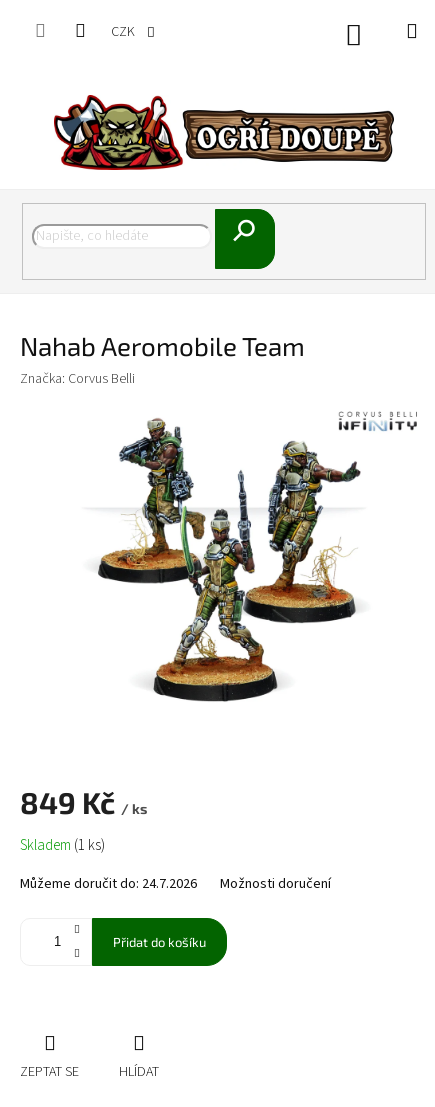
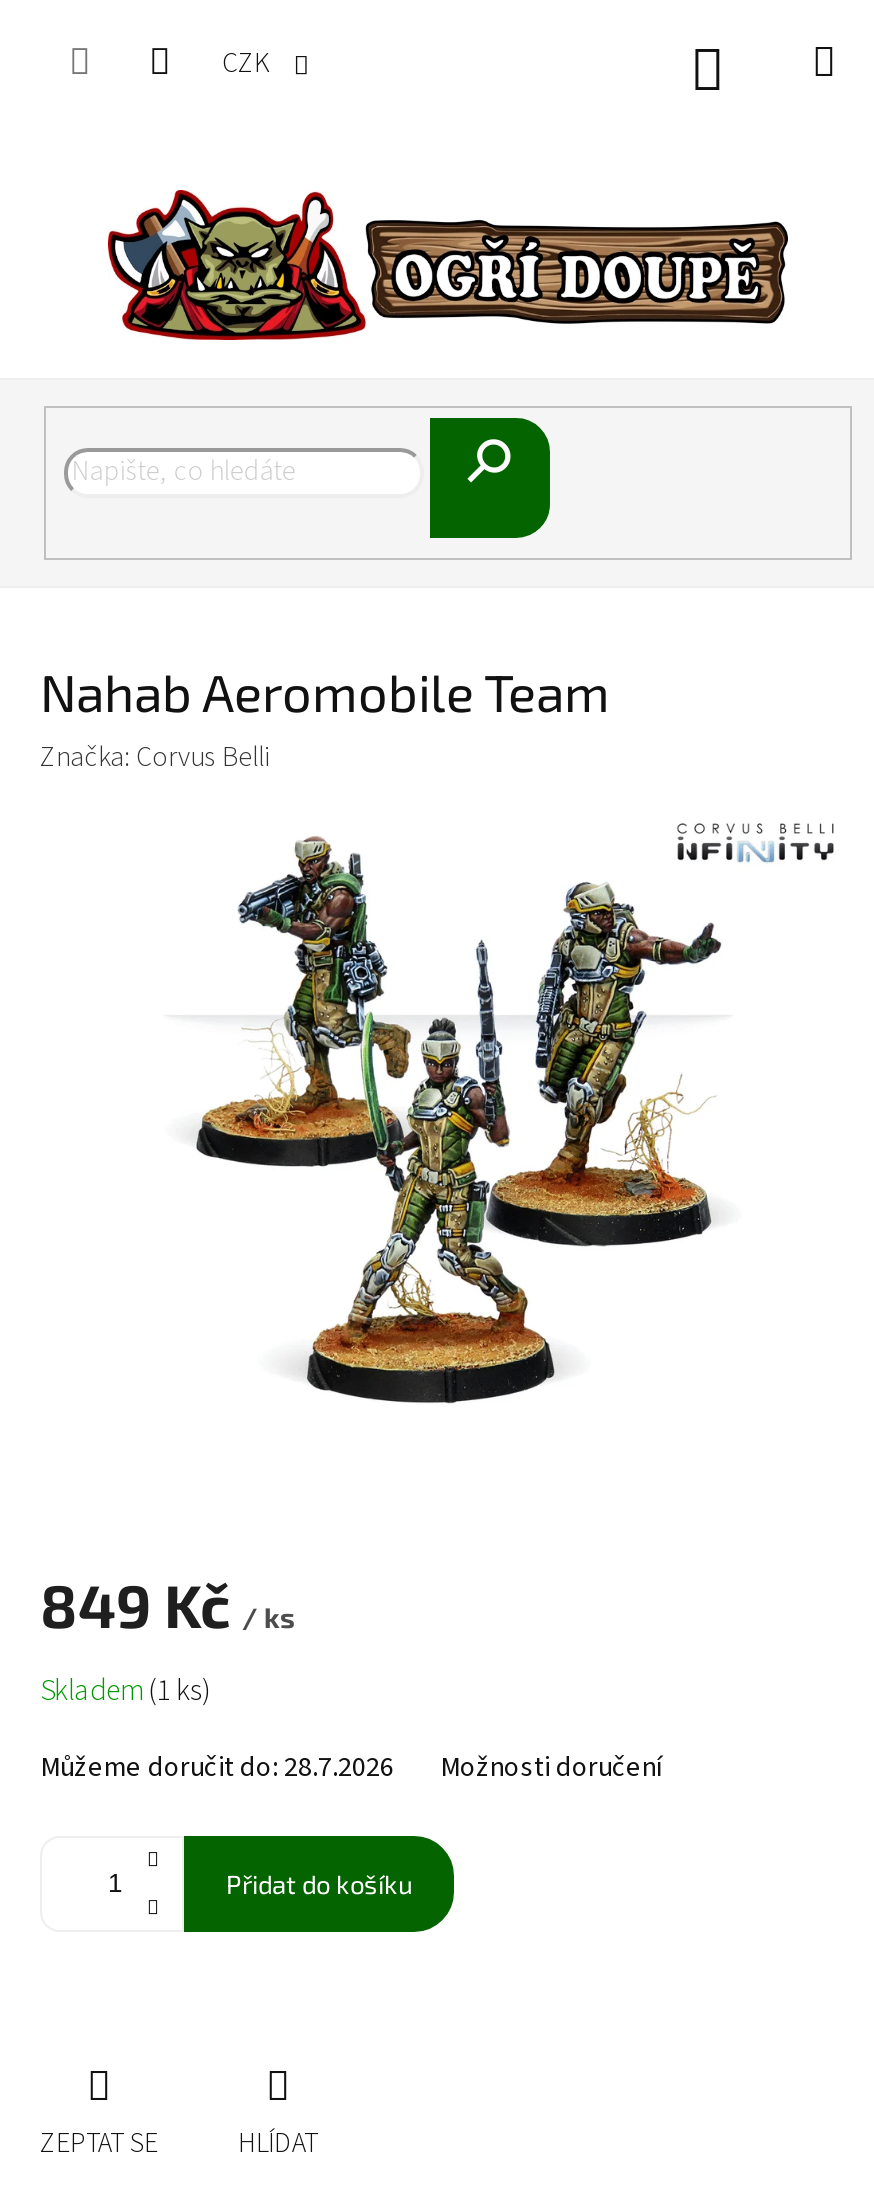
- Můžeme doručit do: 24.7.2026
+ Můžeme doručit do: 28.7.2026
